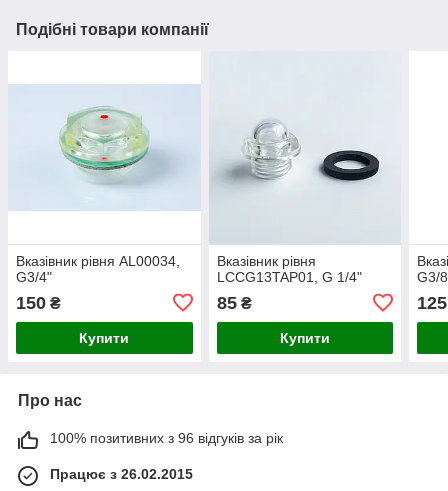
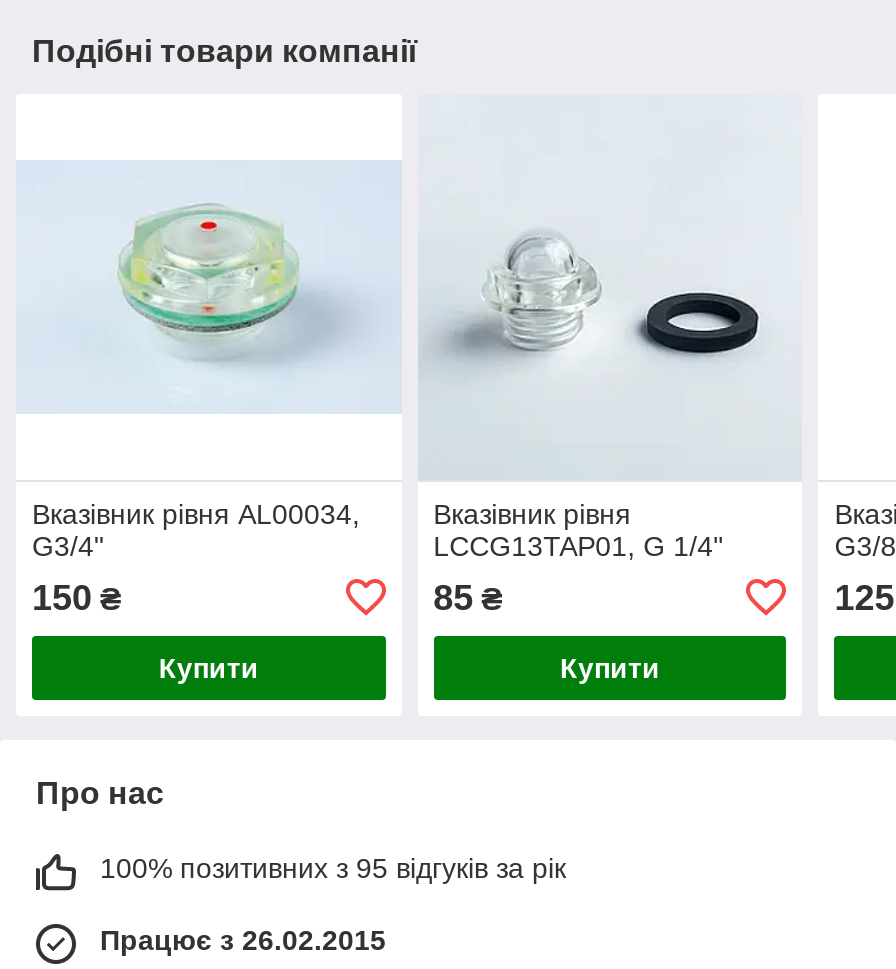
- 100% позитивних з 96 відгуків за рік
+ 100% позитивних з 95 відгуків за рік
